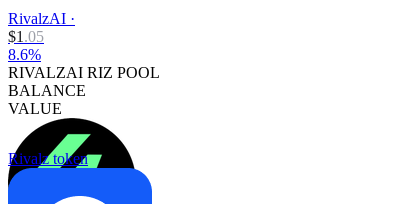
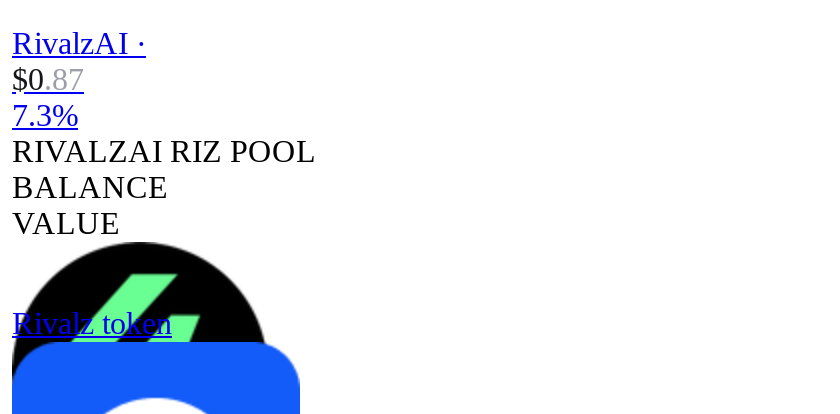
- $1.05
+ $0.87

- 8.6%
+ 7.3%
